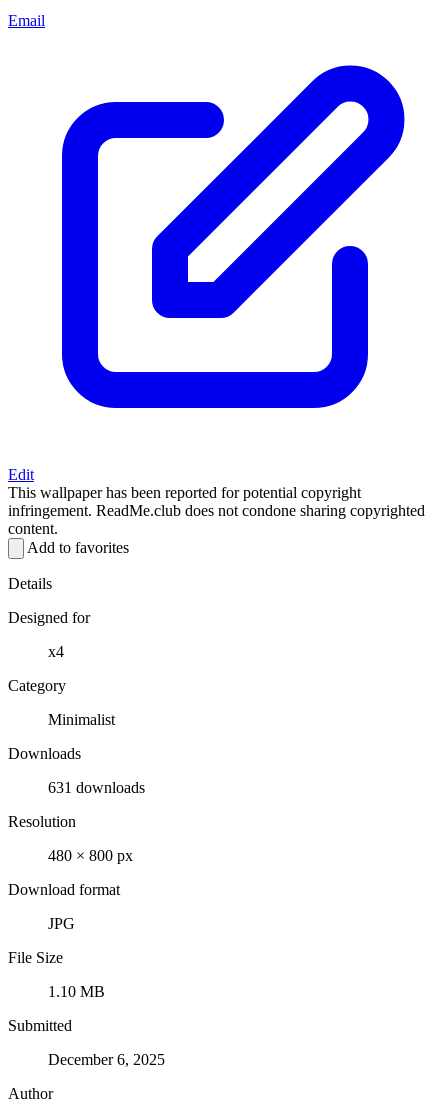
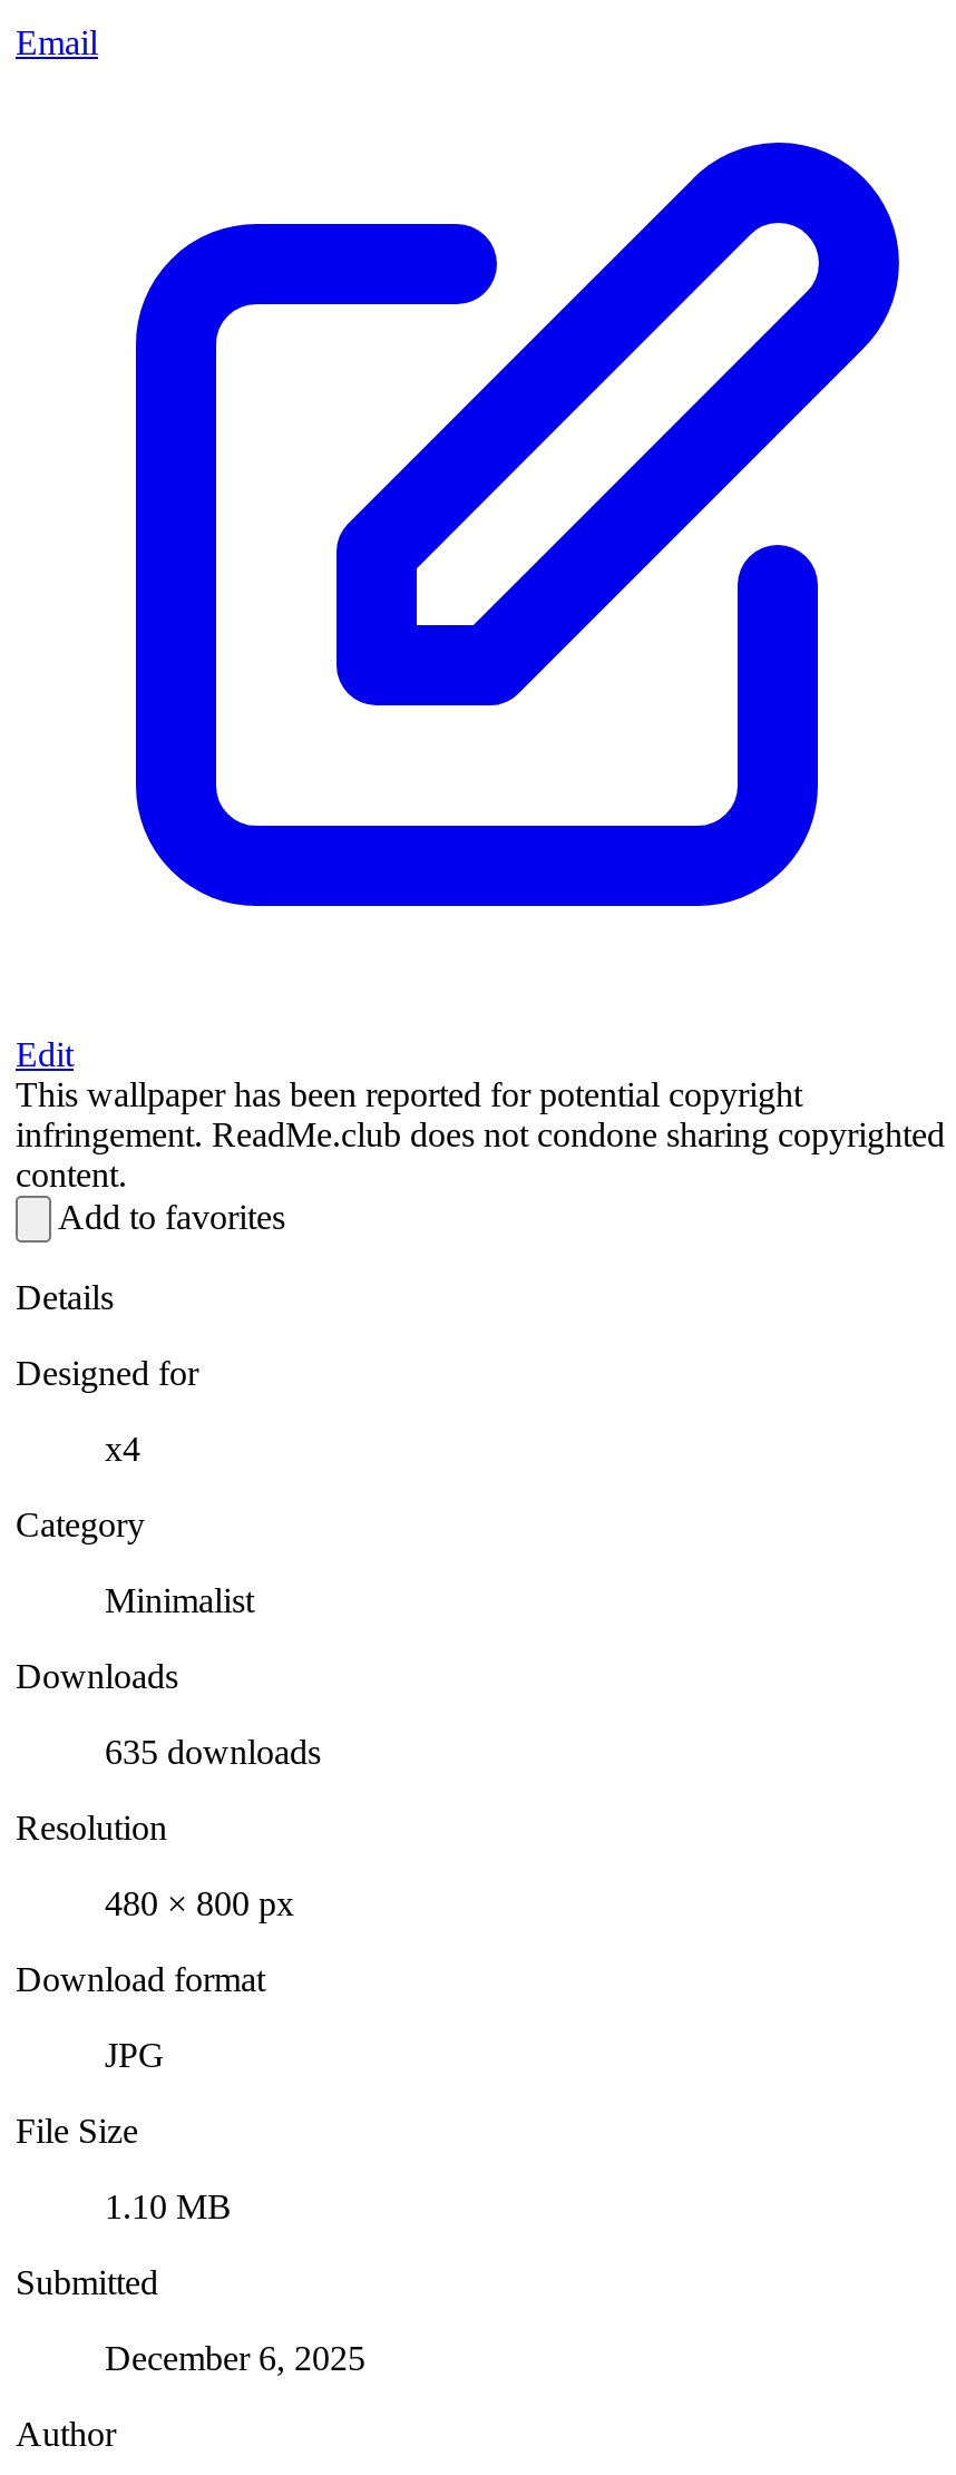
- 631 downloads
+ 635 downloads
